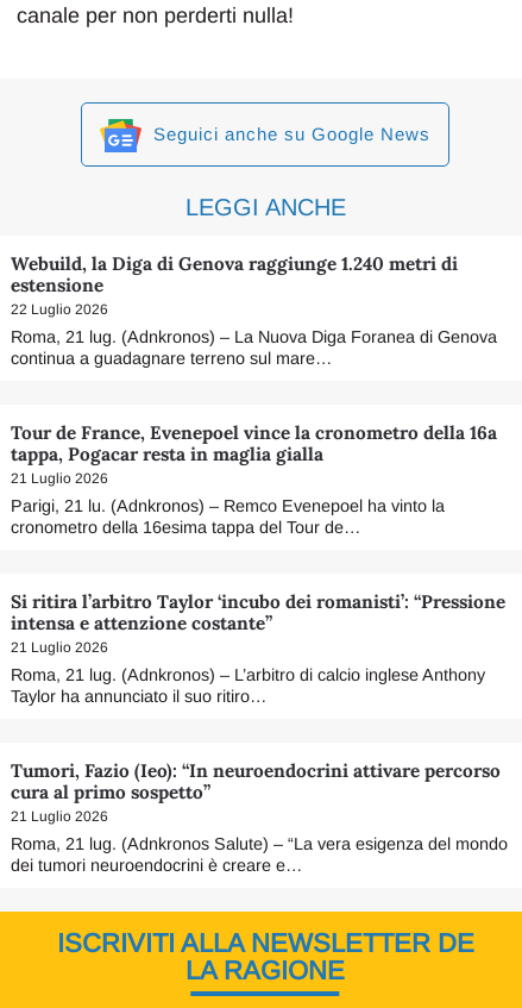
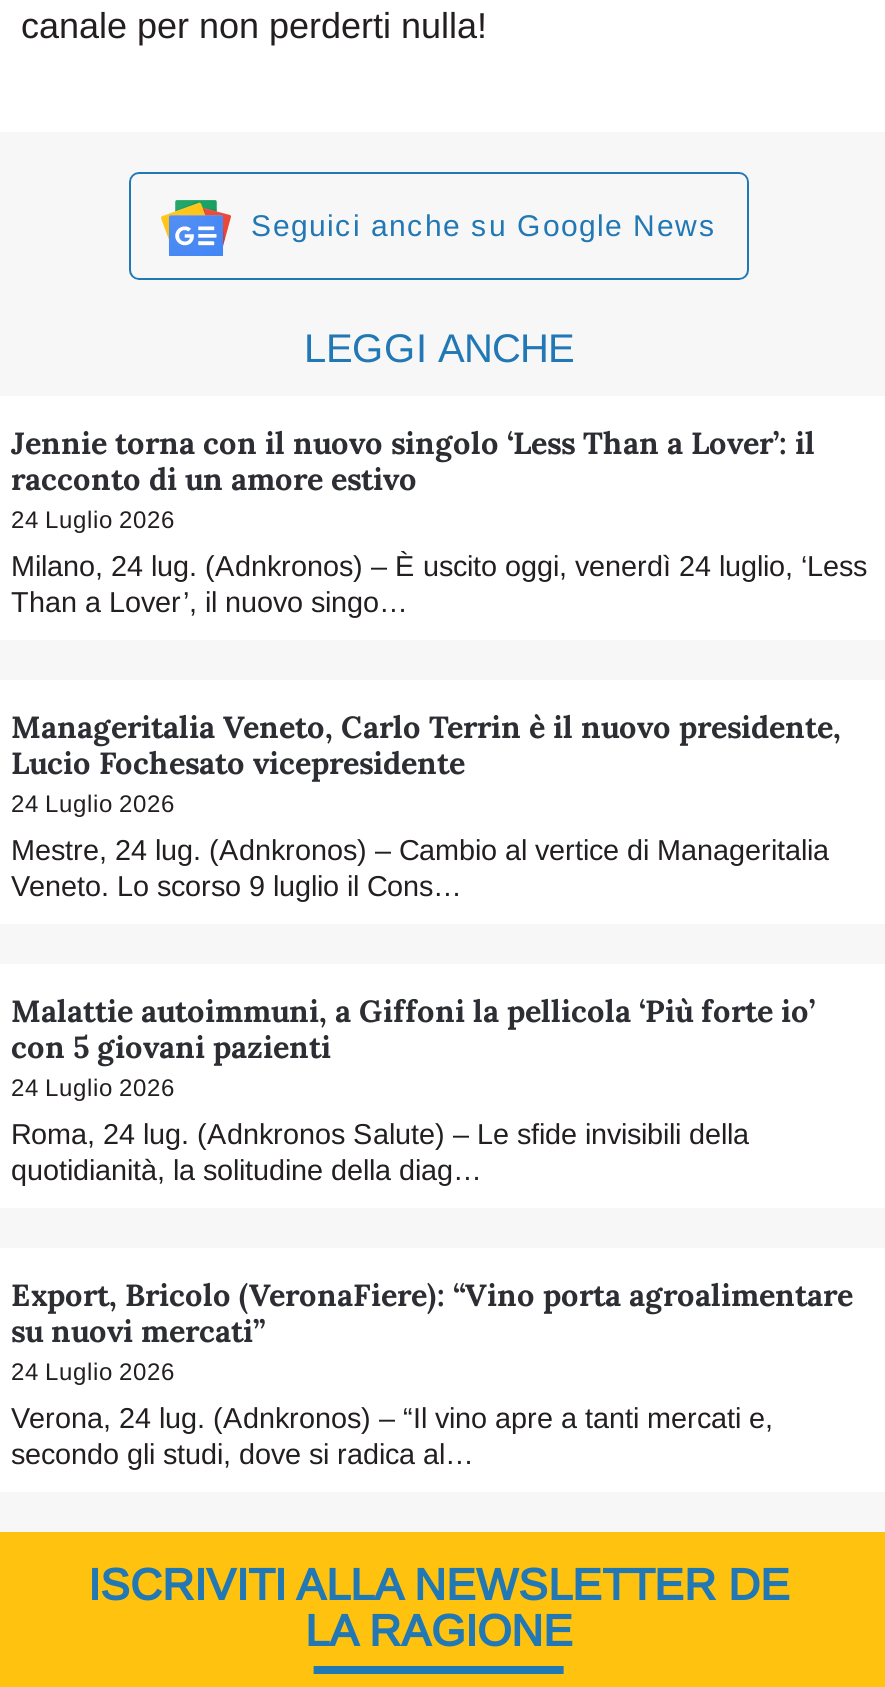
- Webuild, la Diga di Genova raggiunge 1.240 metri di
- estensione
- 22 Luglio 2026
+ Jennie torna con il nuovo singolo ‘Less Than a Lover’: il
+ racconto di un amore estivo
+ 24 Luglio 2026

- Roma, 21 lug. (Adnkronos) – La Nuova Diga Foranea di Genova
- continua a guadagnare terreno sul mare…
+ Milano, 24 lug. (Adnkronos) – È uscito oggi, venerdì 24 luglio, ‘Less
+ Than a Lover’, il nuovo singo…

- Tour de France, Evenepoel vince la cronometro della 16a
- tappa, Pogacar resta in maglia gialla
- 21 Luglio 2026
+ Manageritalia Veneto, Carlo Terrin è il nuovo presidente,
+ Lucio Fochesato vicepresidente
+ 24 Luglio 2026

- Parigi, 21 lu. (Adnkronos) – Remco Evenepoel ha vinto la
- cronometro della 16esima tappa del Tour de…
+ Mestre, 24 lug. (Adnkronos) – Cambio al vertice di Manageritalia
+ Veneto. Lo scorso 9 luglio il Cons…

- Si ritira l’arbitro Taylor ‘incubo dei romanisti’: “Pressione
- intensa e attenzione costante”
- 21 Luglio 2026
+ Malattie autoimmuni, a Giffoni la pellicola ‘Più forte io’
+ con 5 giovani pazienti
+ 24 Luglio 2026

- Roma, 21 lug. (Adnkronos) – L’arbitro di calcio inglese Anthony
- Taylor ha annunciato il suo ritiro…
+ Roma, 24 lug. (Adnkronos Salute) – Le sfide invisibili della
+ quotidianità, la solitudine della diag…

- Tumori, Fazio (Ieo): “In neuroendocrini attivare percorso
- cura al primo sospetto”
- 21 Luglio 2026
+ Export, Bricolo (VeronaFiere): “Vino porta agroalimentare
+ su nuovi mercati”
+ 24 Luglio 2026

- Roma, 21 lug. (Adnkronos Salute) – “La vera esigenza del mondo
- dei tumori neuroendocrini è creare e…
+ Verona, 24 lug. (Adnkronos) – “Il vino apre a tanti mercati e,
+ secondo gli studi, dove si radica al…
